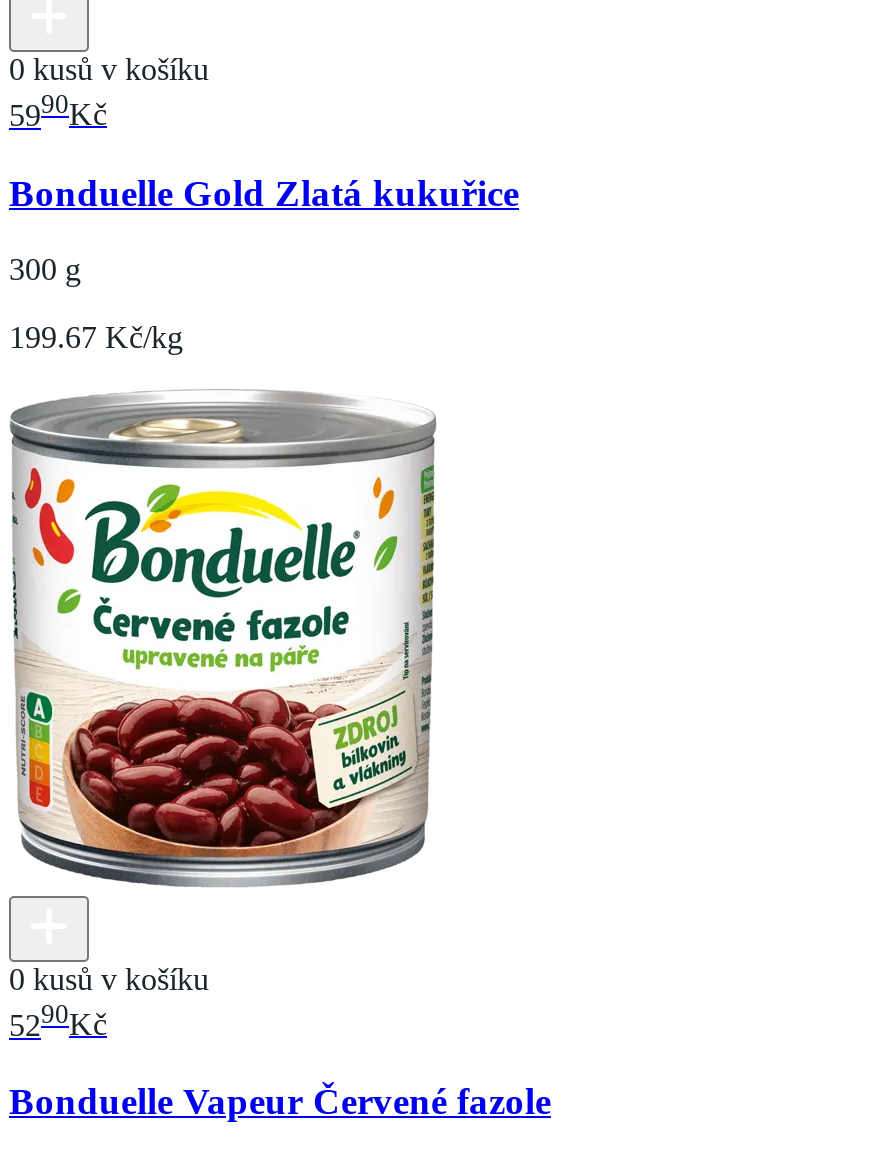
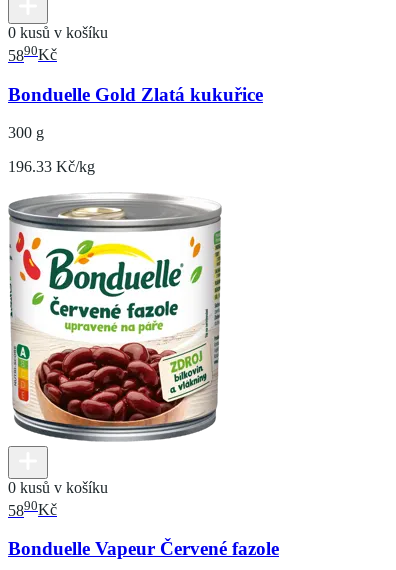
- 5990Kč
+ 5890Kč

- 199.67 Kč/kg
+ 196.33 Kč/kg

- 5290Kč
+ 5890Kč
